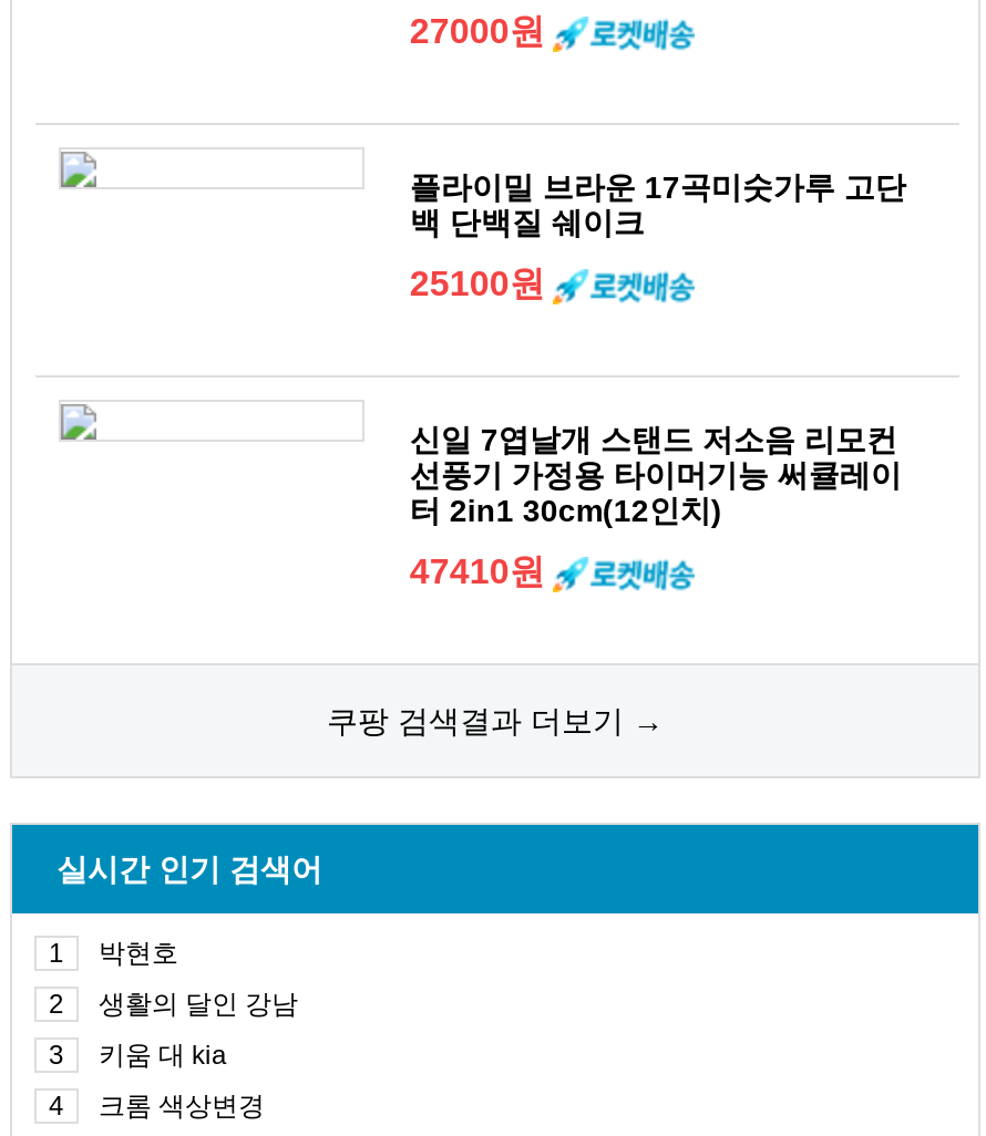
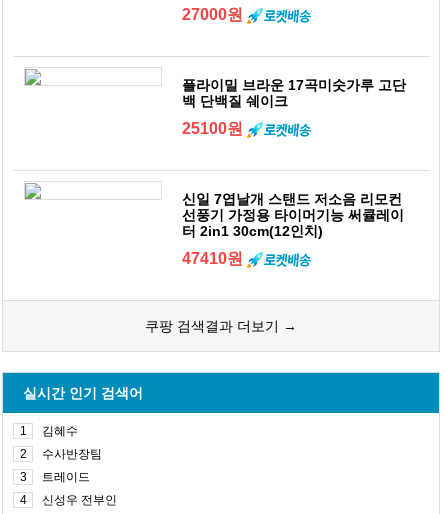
- 박현호
+ 김혜수

- 생활의 달인 강남
+ 수사반장팀

- 키움 대 kia
+ 트레이드

- 크롬 색상변경
+ 신성우 전부인
